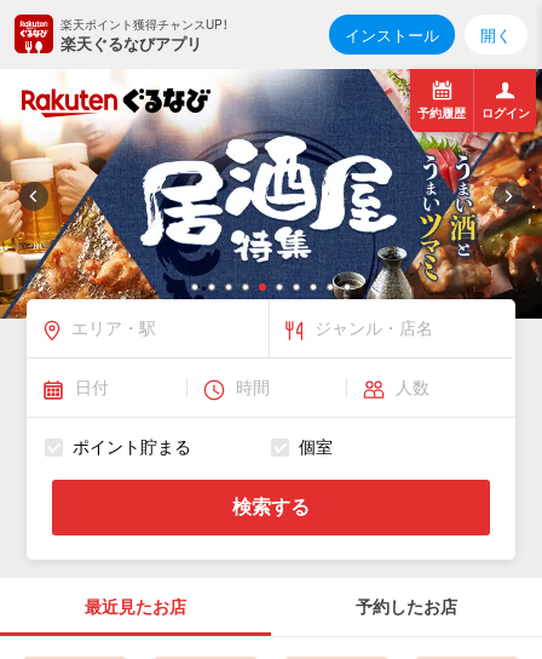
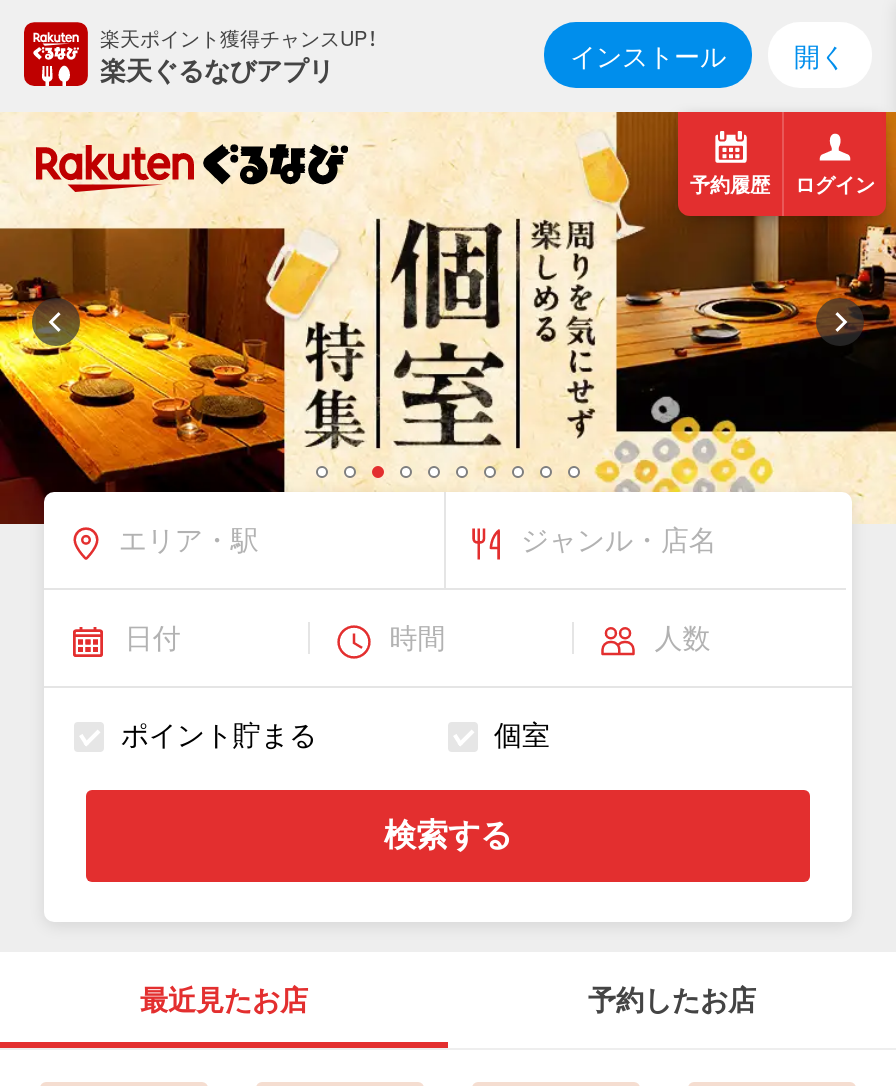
- [image]
+ [image]
